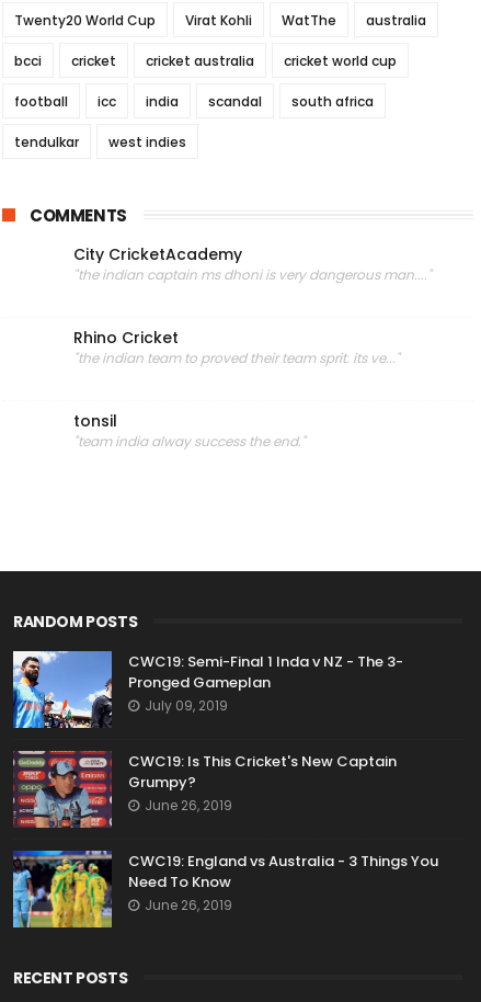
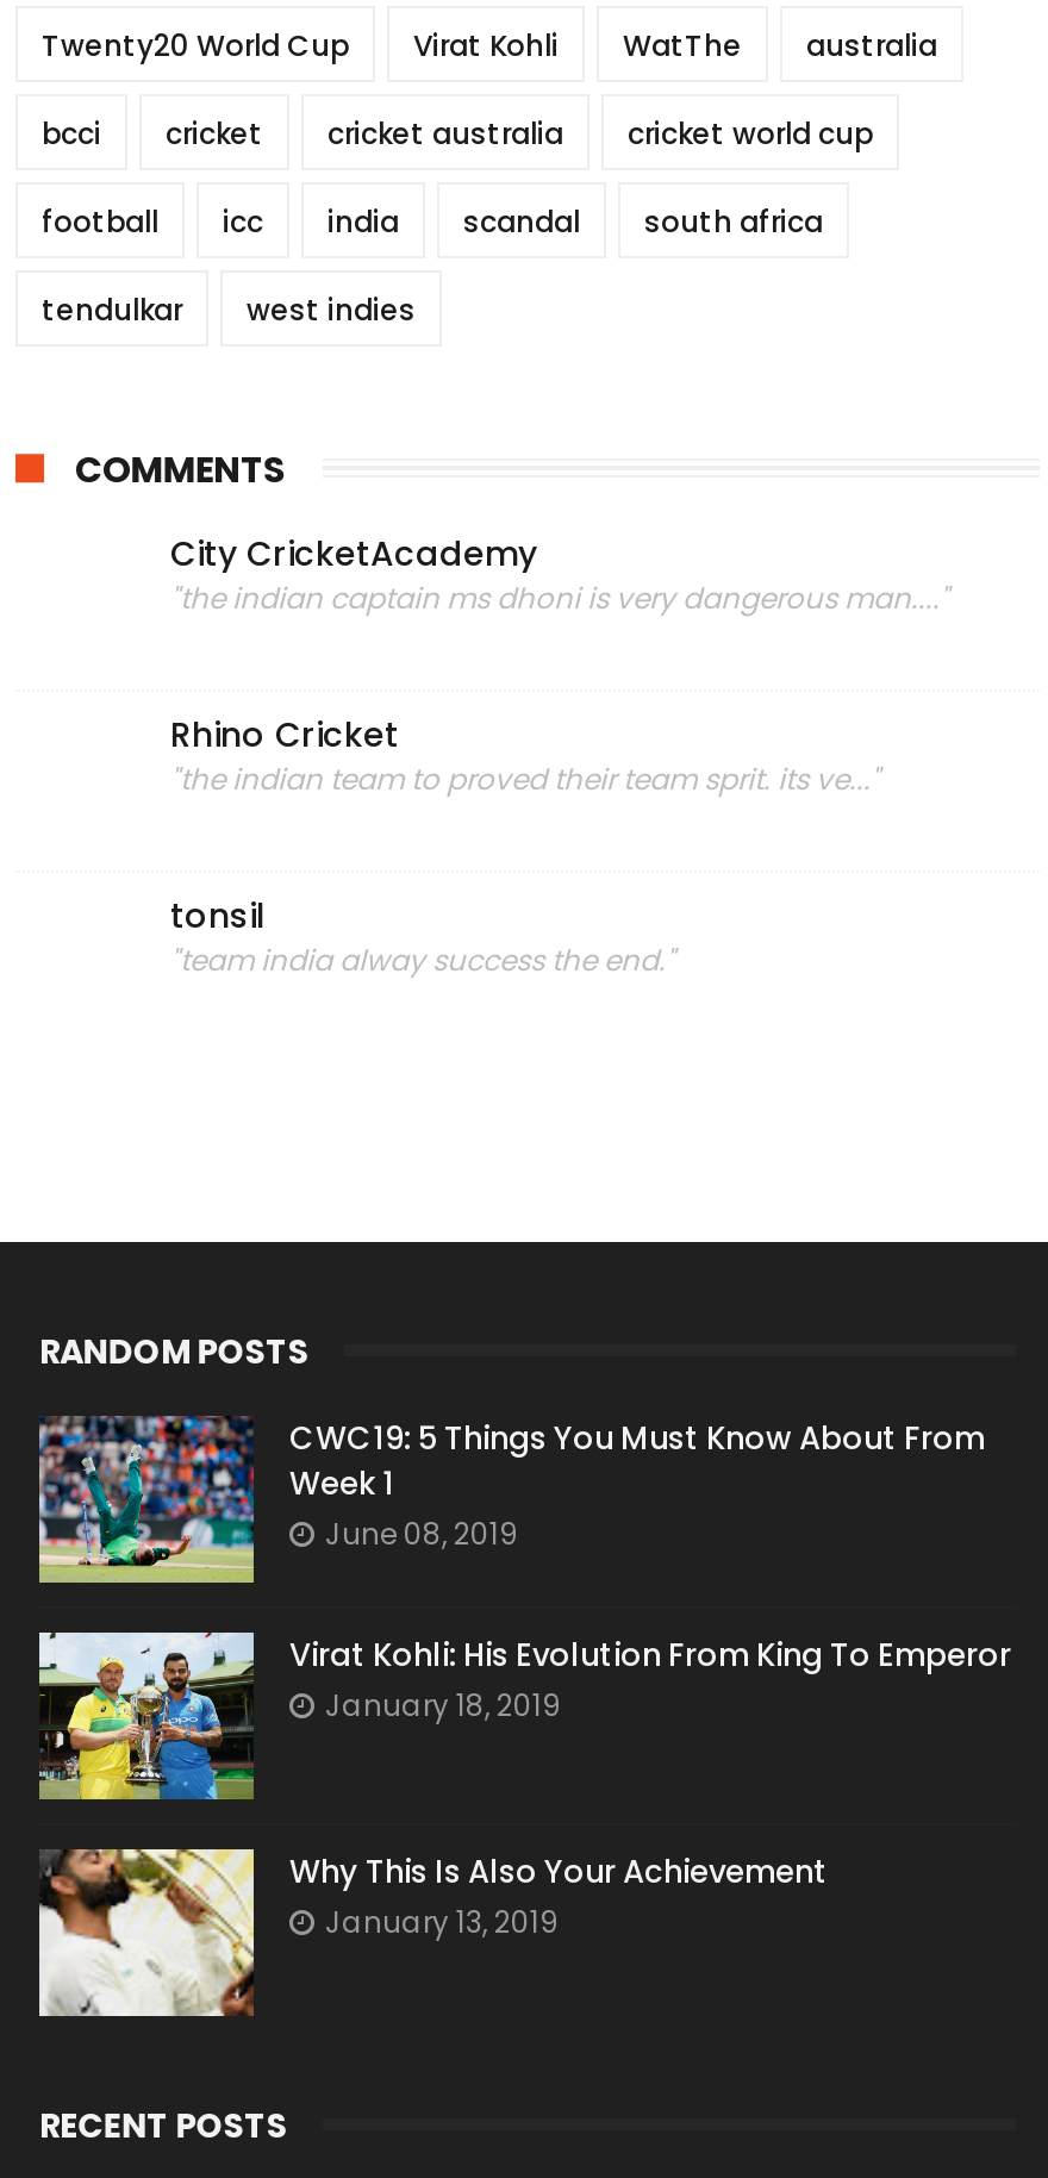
- [image]
- CWC19: Semi-Final 1 Inda v NZ - The 3-
- Pronged Gameplan
- July 09, 2019
+ [image]
+ CWC19: 5 Things You Must Know About From
+ Week 1
+ June 08, 2019

- [image]
- CWC19: Is This Cricket's New Captain
- Grumpy?
- June 26, 2019
+ [image]
+ Virat Kohli: His Evolution From King To Emperor
+ January 18, 2019

- [image]
- CWC19: England vs Australia - 3 Things You
- Need To Know
- June 26, 2019
+ [image]
+ Why This Is Also Your Achievement
+ January 13, 2019
